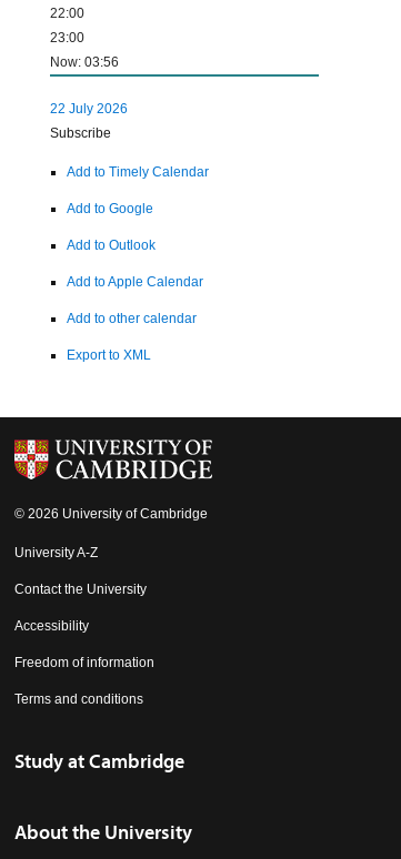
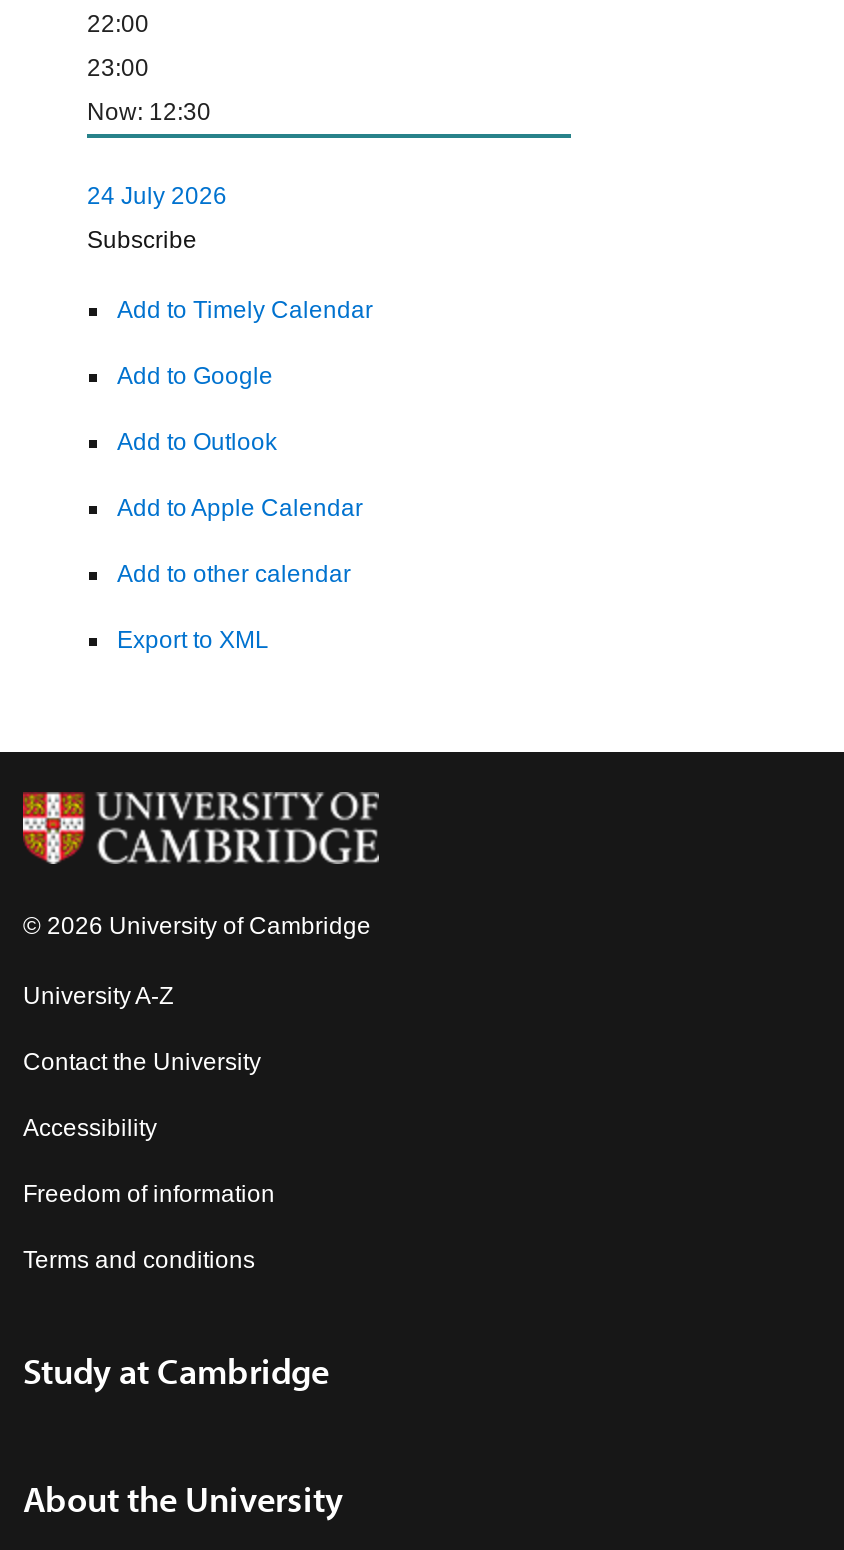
- Now: 03:56
+ Now: 12:30

- 22 July 2026
+ 24 July 2026
